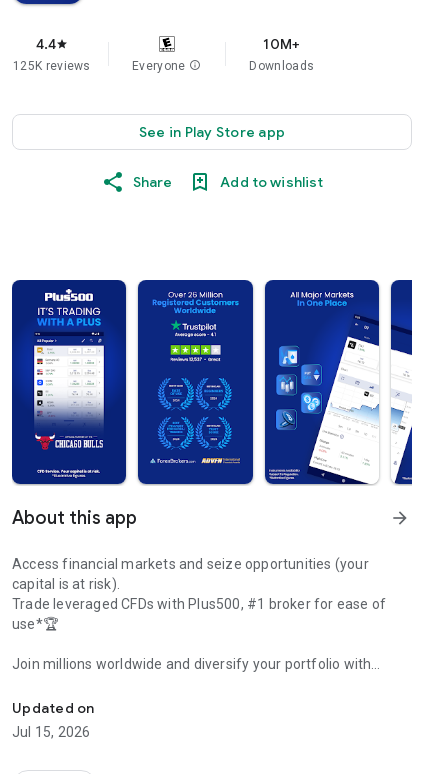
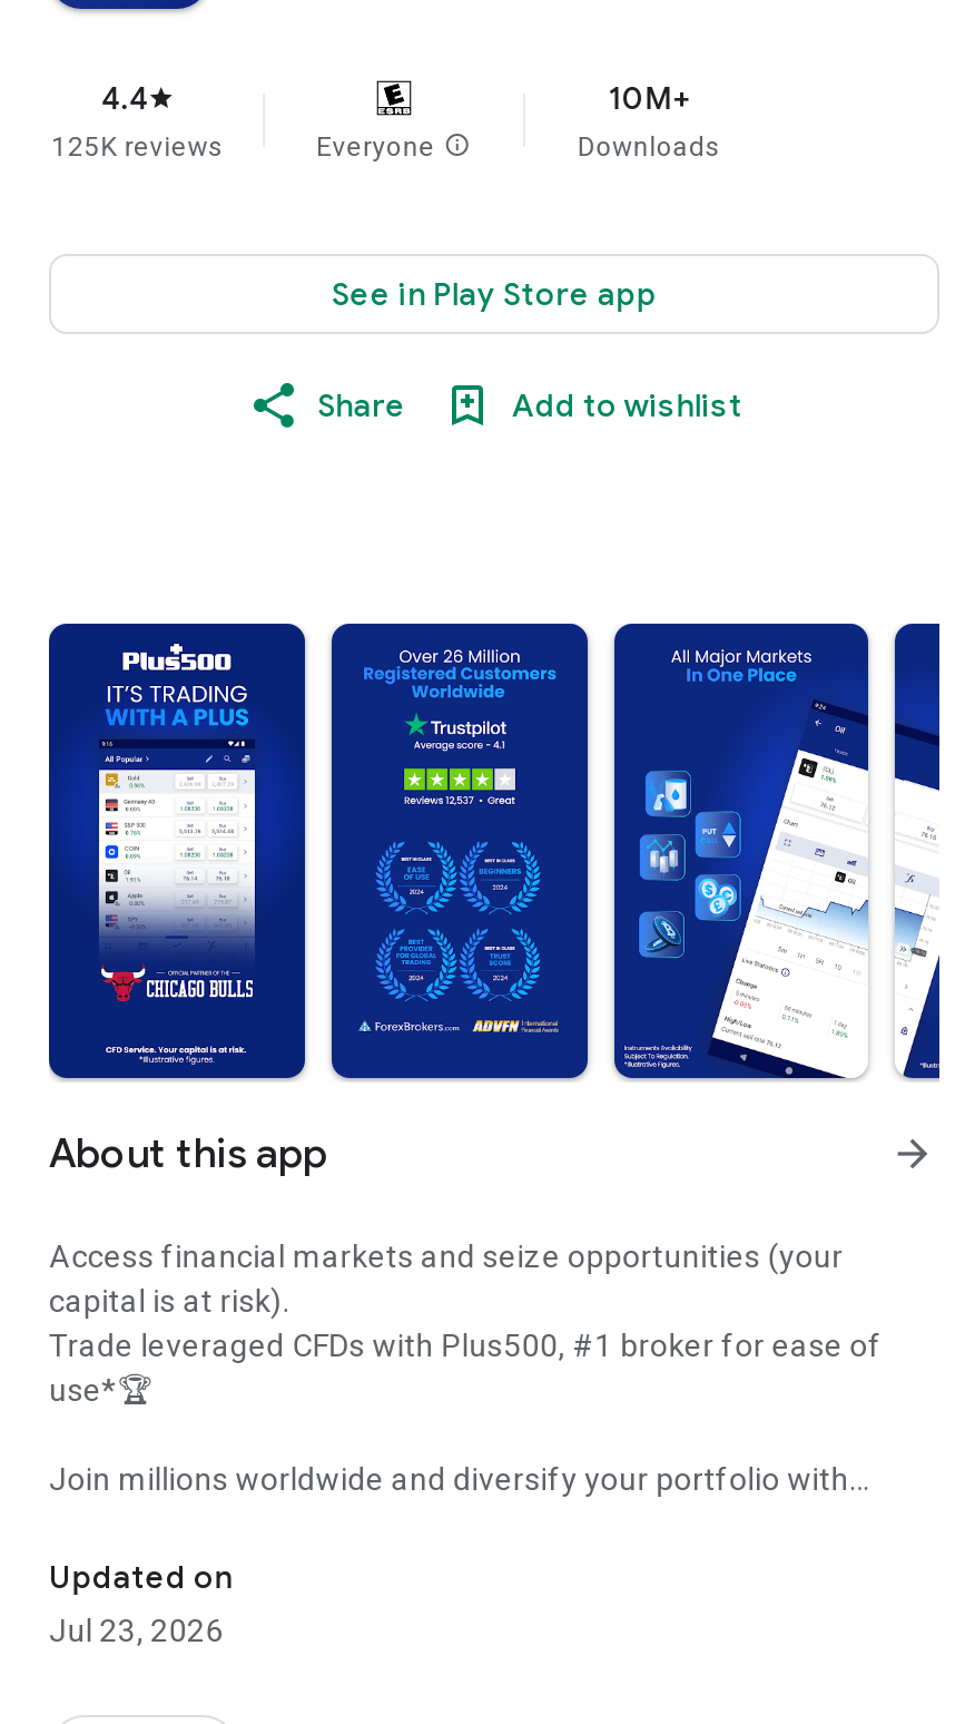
- Jul 15, 2026
+ Jul 23, 2026
